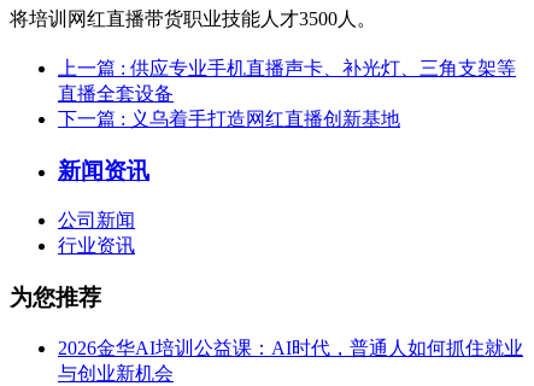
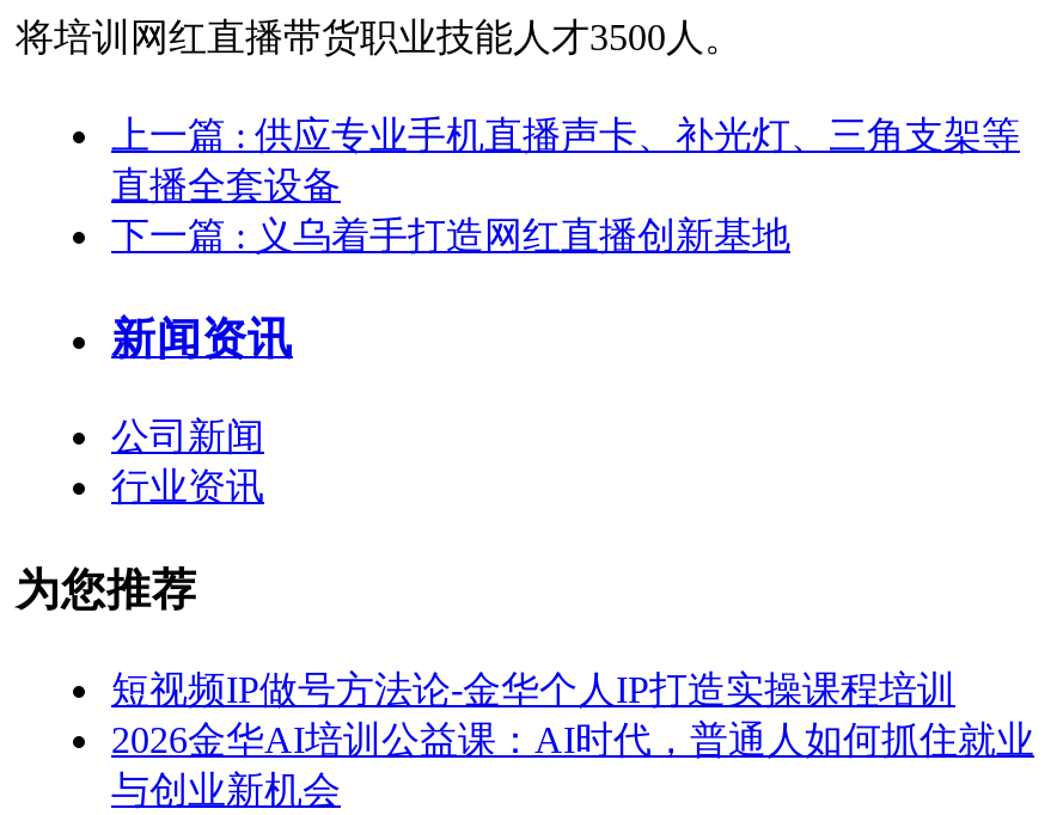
+ 短视频IP做号方法论-金华个人IP打造实操课程培训
